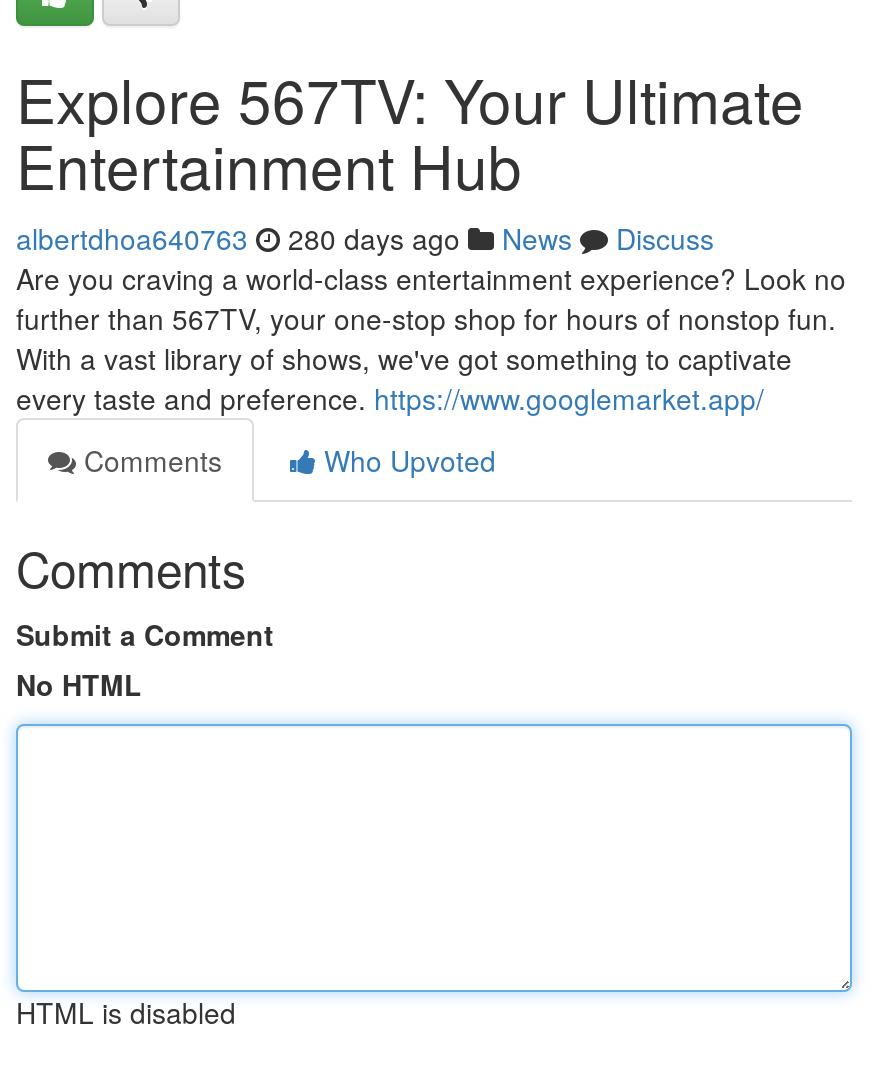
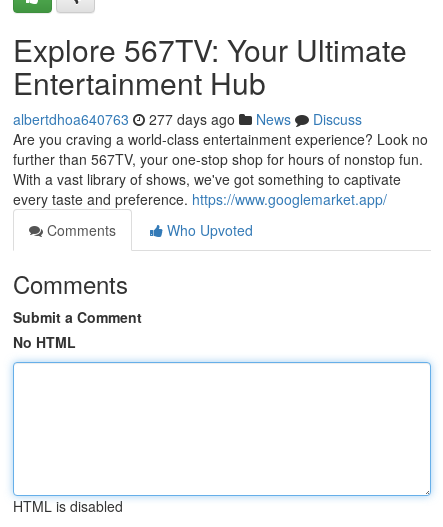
- albertdhoa640763 280 days ago News Discuss
+ albertdhoa640763 277 days ago News Discuss
